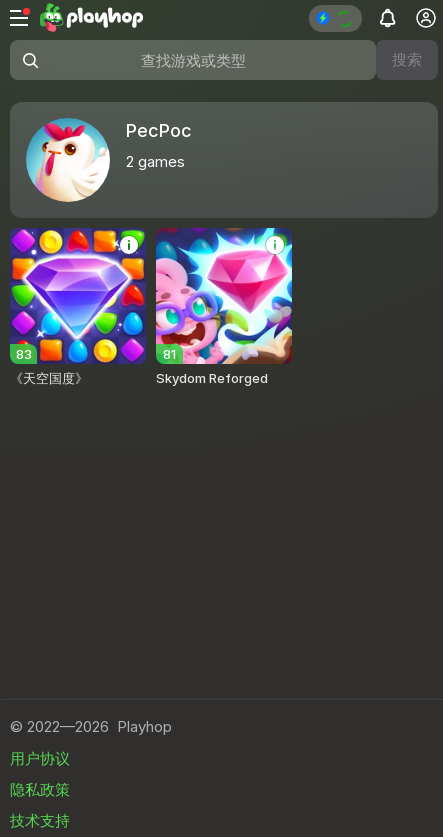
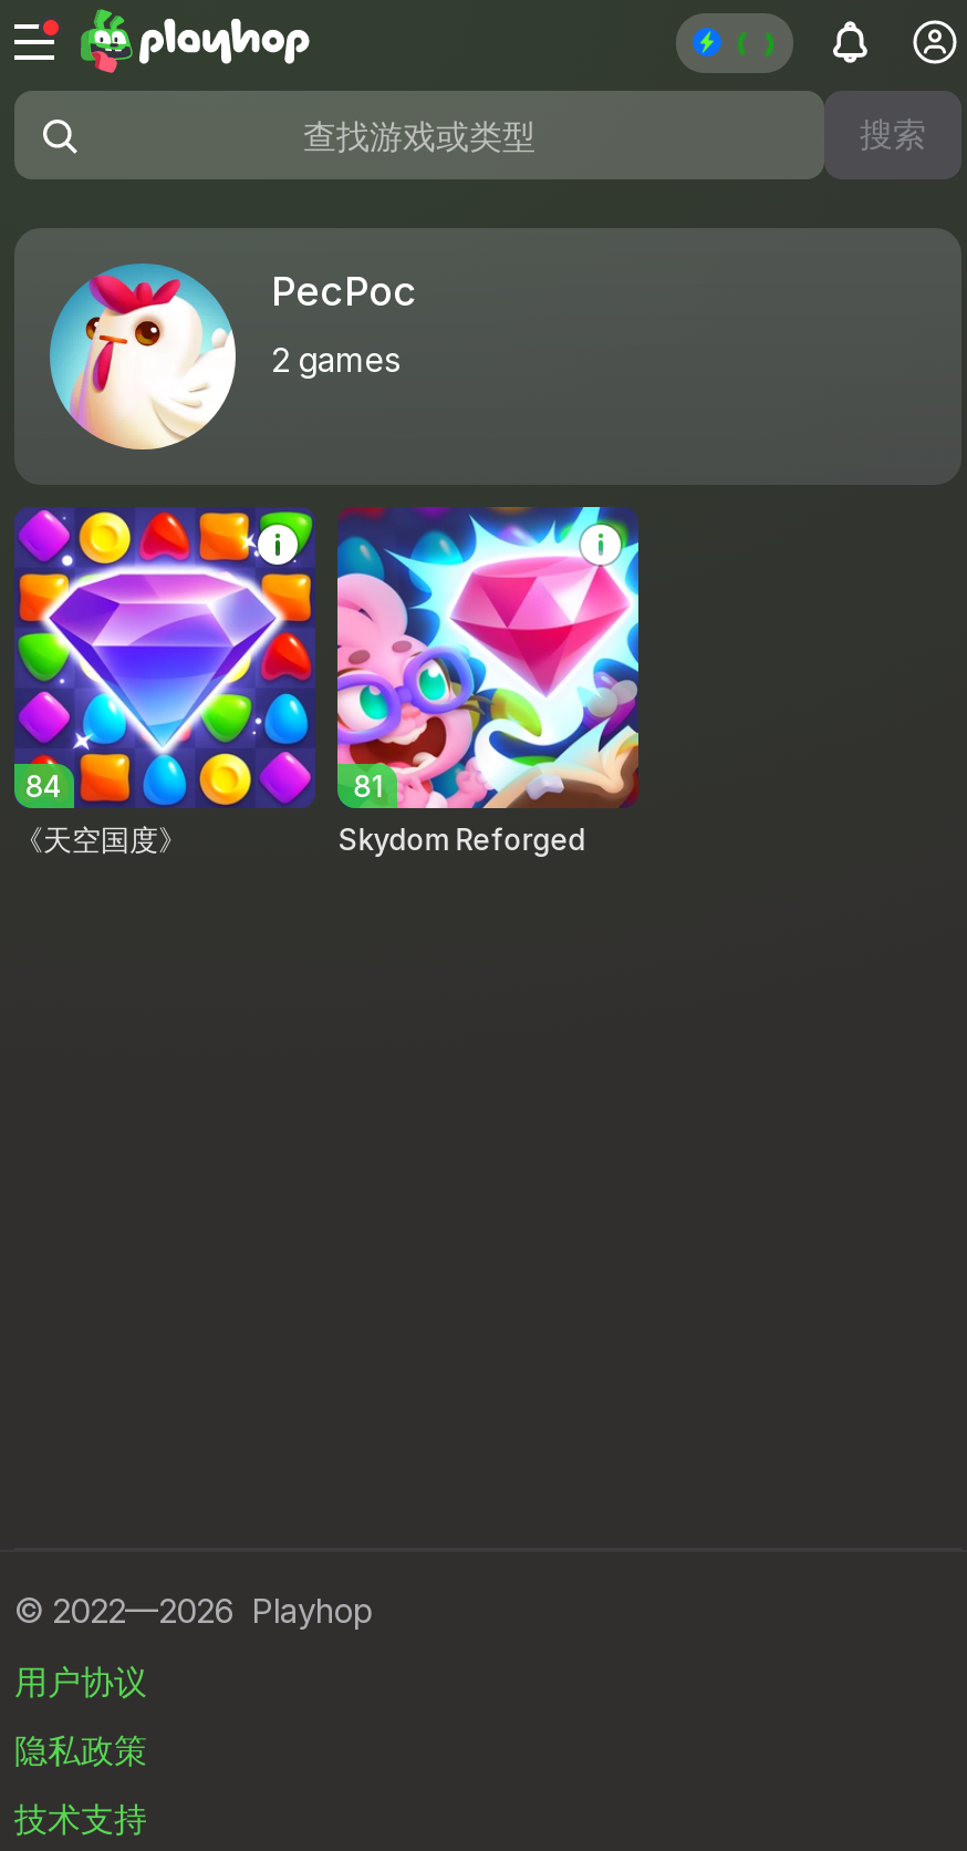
- 83
+ 84
